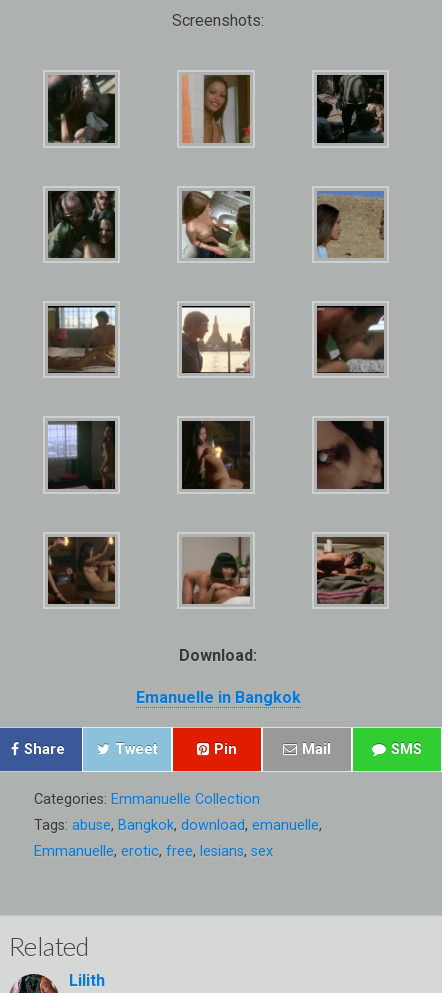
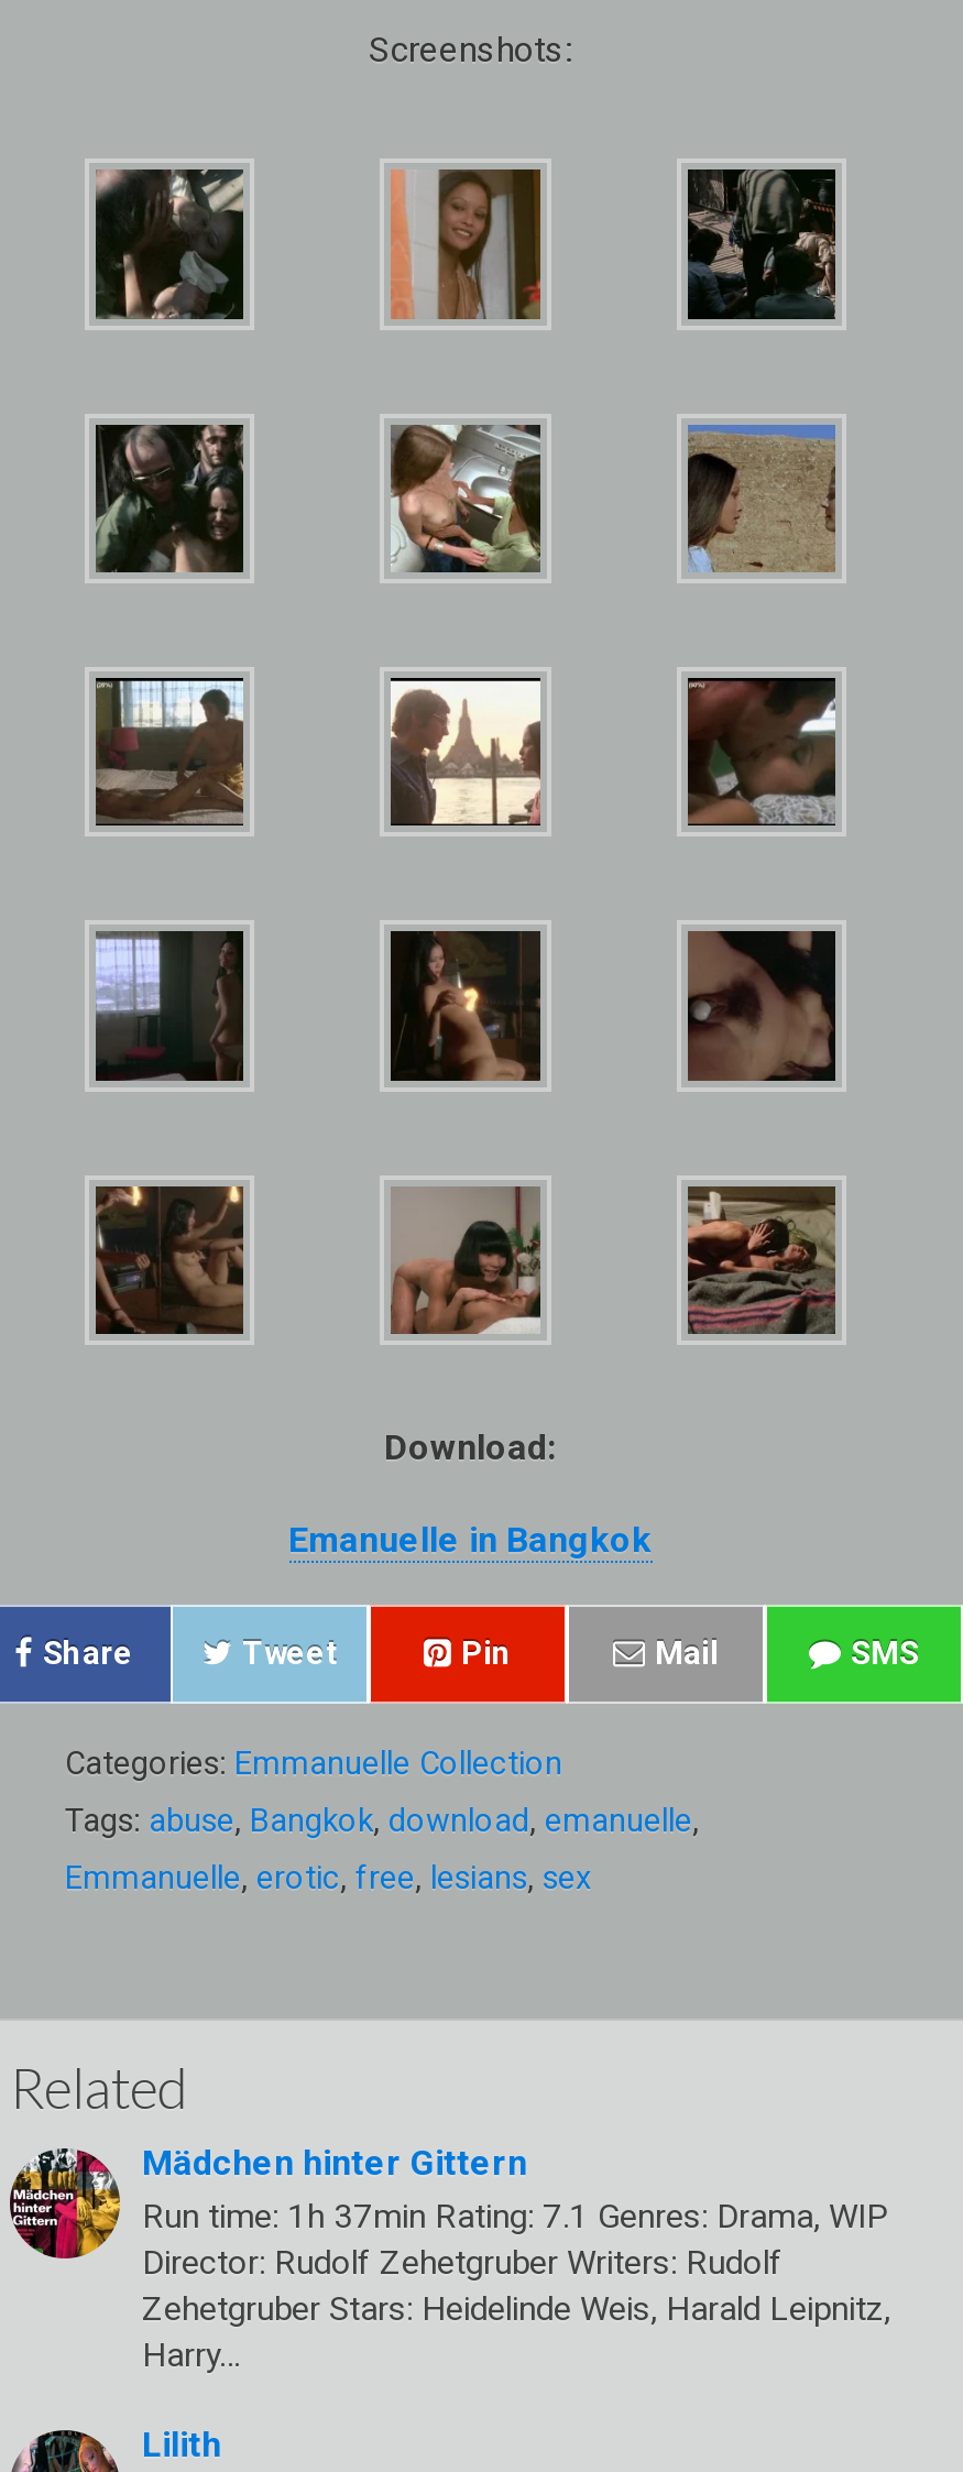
+ [image]
+ Mädchen hinter Gittern
+ Run time: 1h 37min Rating: 7.1 Genres: Drama, WIP
+ Director: Rudolf Zehetgruber Writers: Rudolf
+ Zehetgruber Stars: Heidelinde Weis, Harald Leipnitz,
+ Harry…
